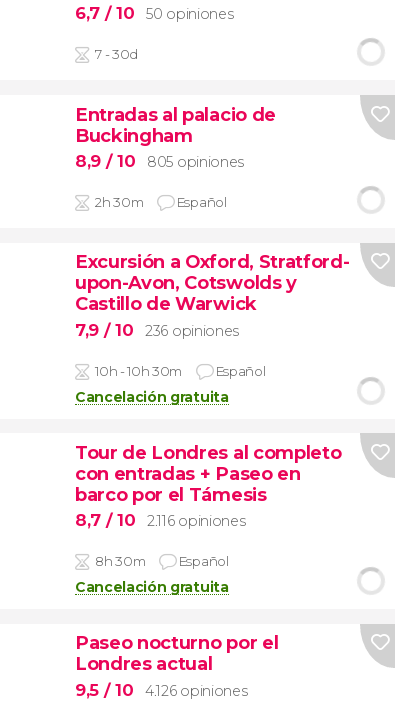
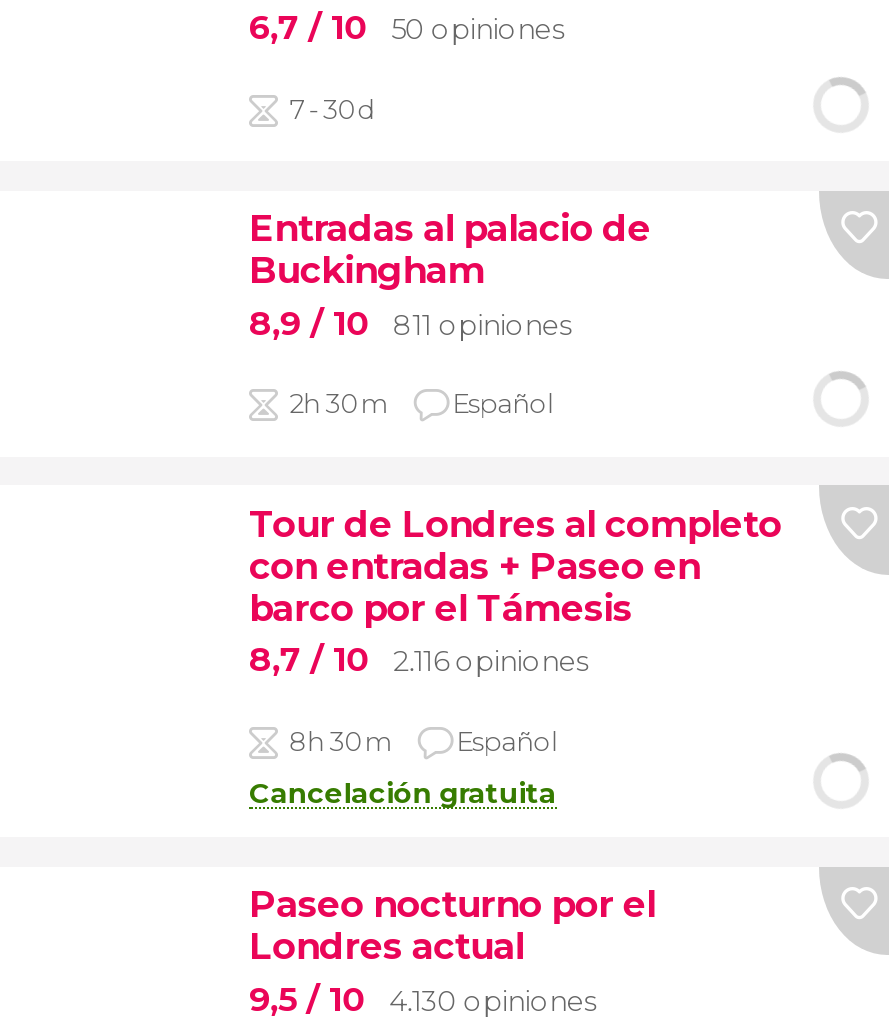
- 8,9 / 10 805 opiniones
+ 8,9 / 10 811 opiniones

- Excursión a Oxford, Stratford-
- upon-Avon, Cotswolds y
- Castillo de Warwick
- 7,9 / 10
- 236 opiniones
- 10h - 10h 30m
- Español
- Cancelación gratuita

- 9,5 / 10 4.126 opiniones
+ 9,5 / 10 4.130 opiniones
